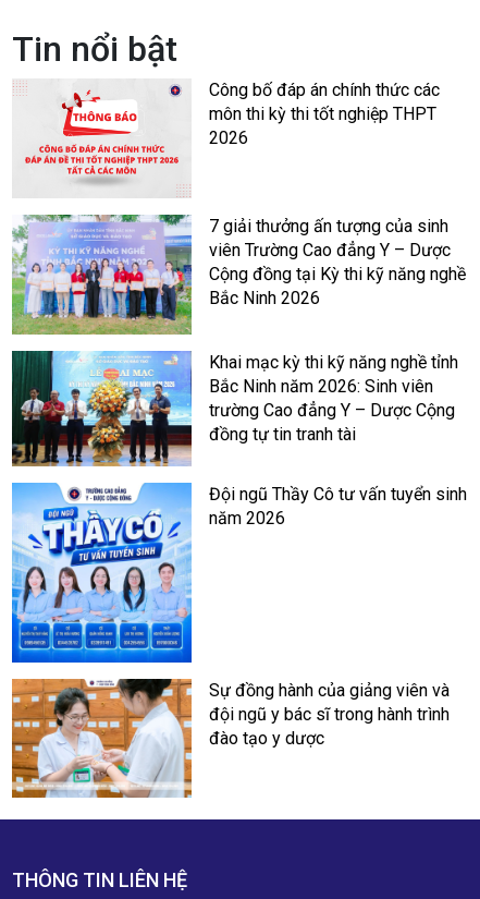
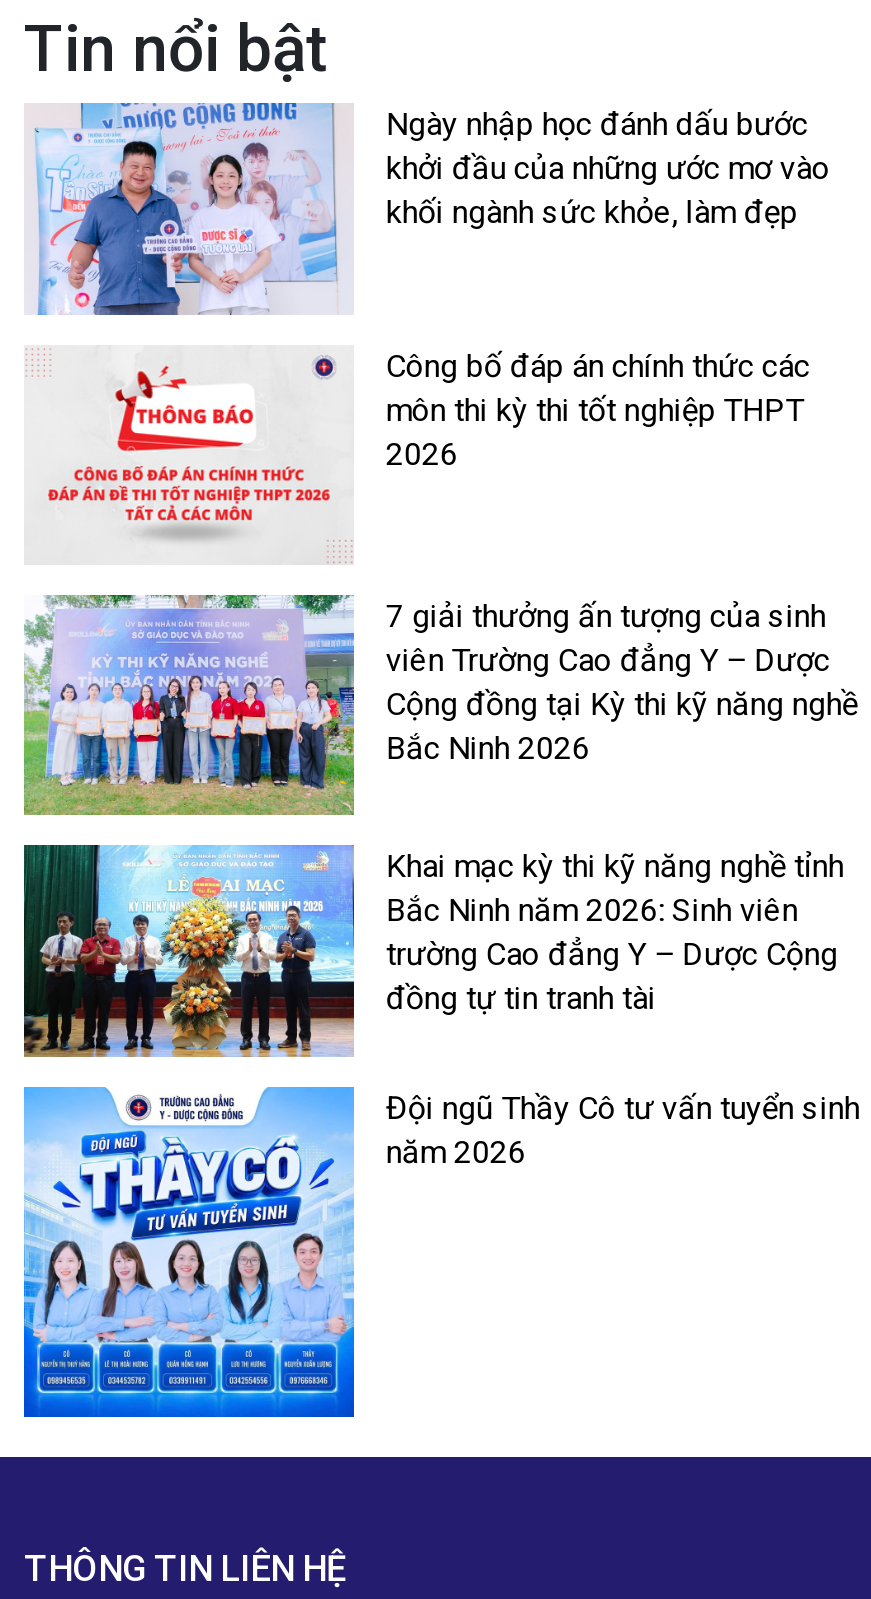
+ [image]
+ Ngày nhập học đánh dấu bước
+ khởi đầu của những ước mơ vào
+ khối ngành sức khỏe, làm đẹp

moved down: [image] | Công bố đáp án chính thức các | môn thi kỳ thi tốt nghiệp THPT | ... | Đội ngũ Thầy Cô tư vấn tuyển sinh | năm 2026

moved down: [image]

- [image]
- Sự đồng hành của giảng viên và
- đội ngũ y bác sĩ trong hành trình
- đào tạo y dược
